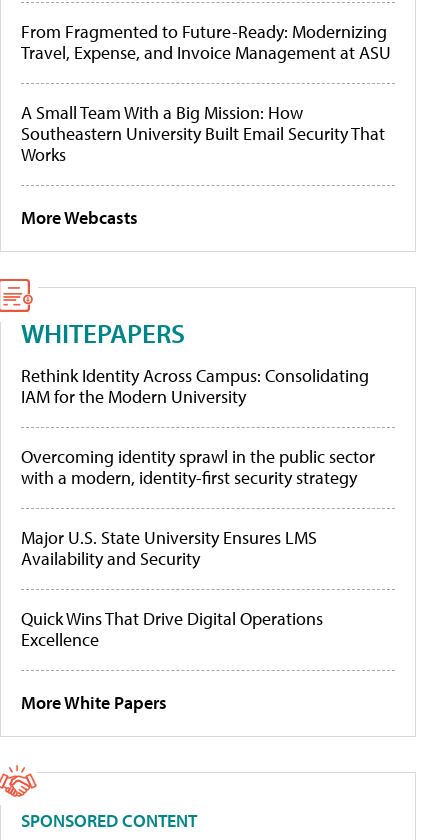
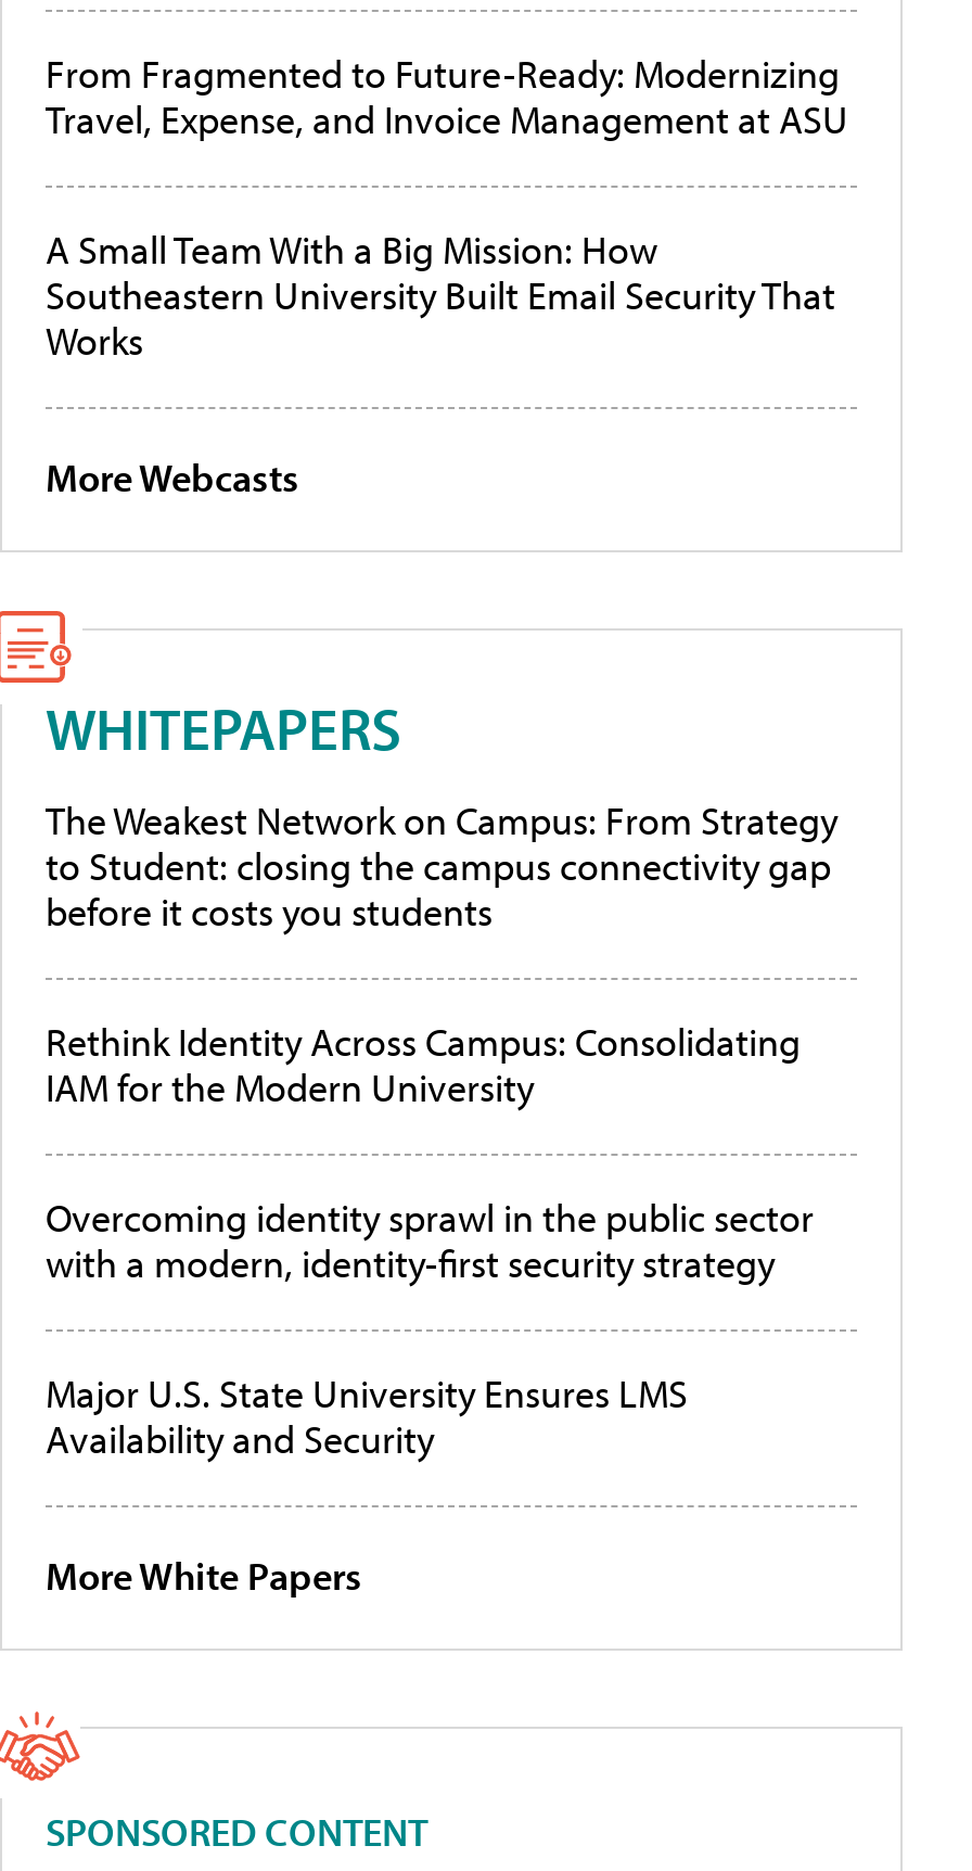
+ The Weakest Network on Campus: From Strategy
+ to Student: closing the campus connectivity gap
+ before it costs you students

moved down: Rethink Identity Across Campus: Consolidating | IAM for the Modern University | Overcoming identity sprawl in the public sector | with a modern, identity-first security strategy | Major U.S. State University Ensures LMS | Availability and Security

- Quick Wins That Drive Digital Operations
- Excellence
